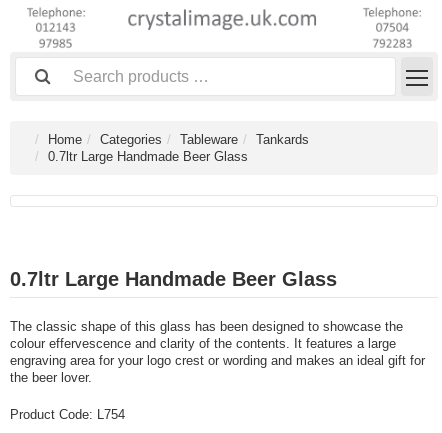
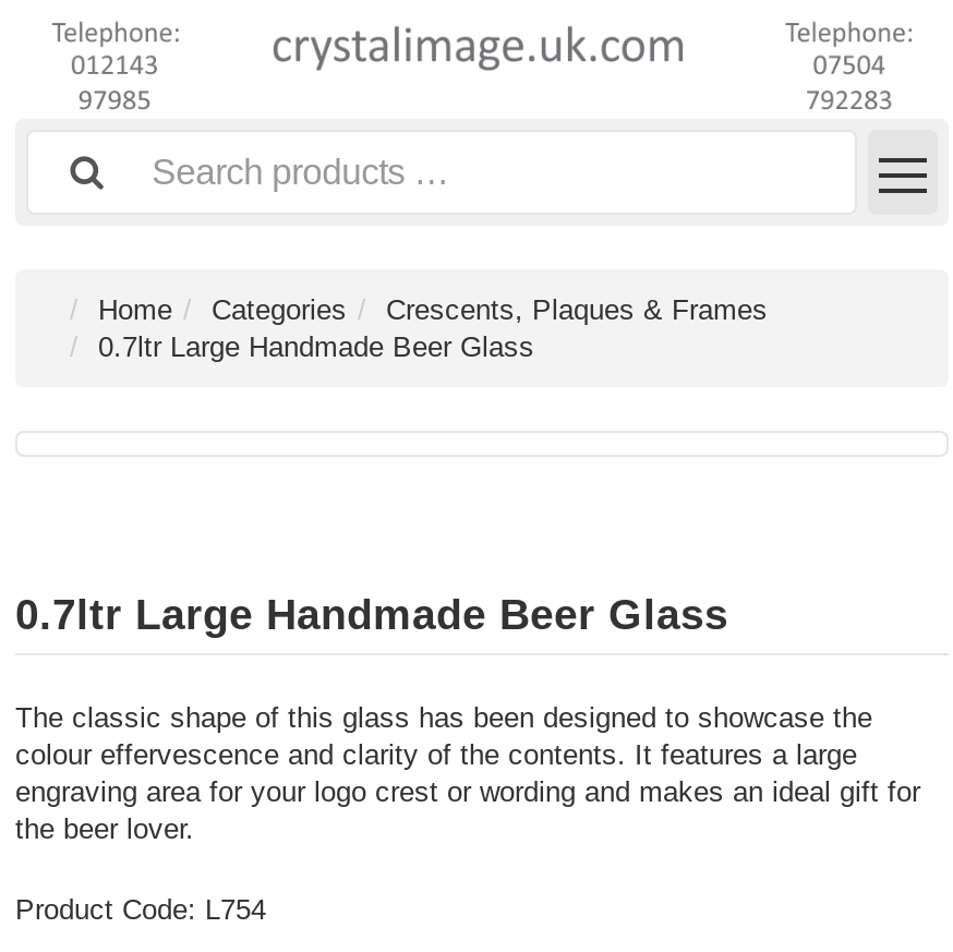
- Tableware
- Tankards
+ Crescents, Plaques & Frames
